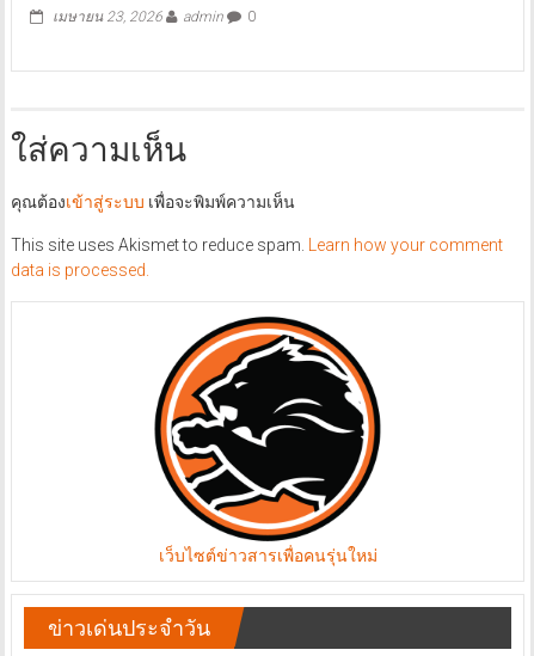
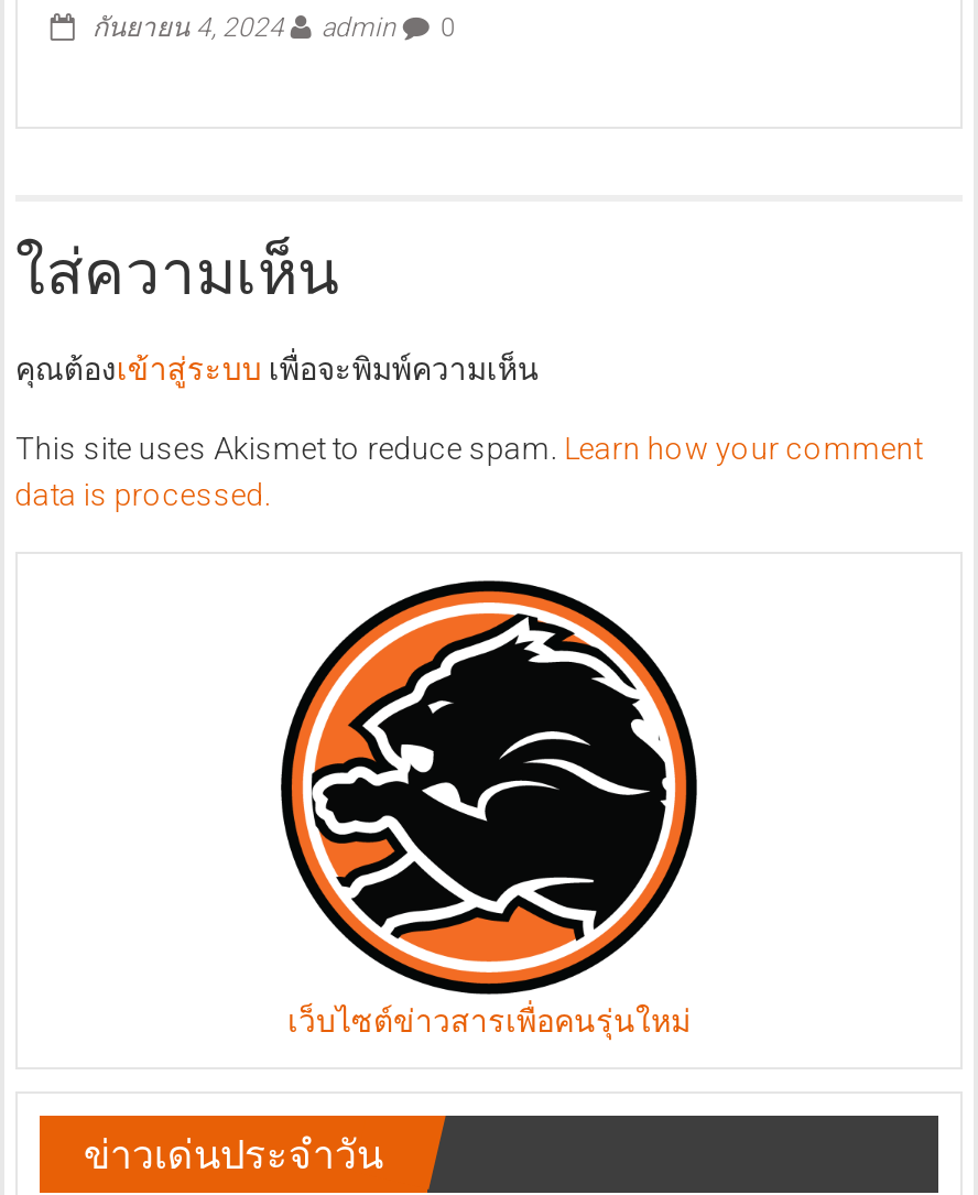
- เมษายน 23, 2026
+ กันยายน 4, 2024
